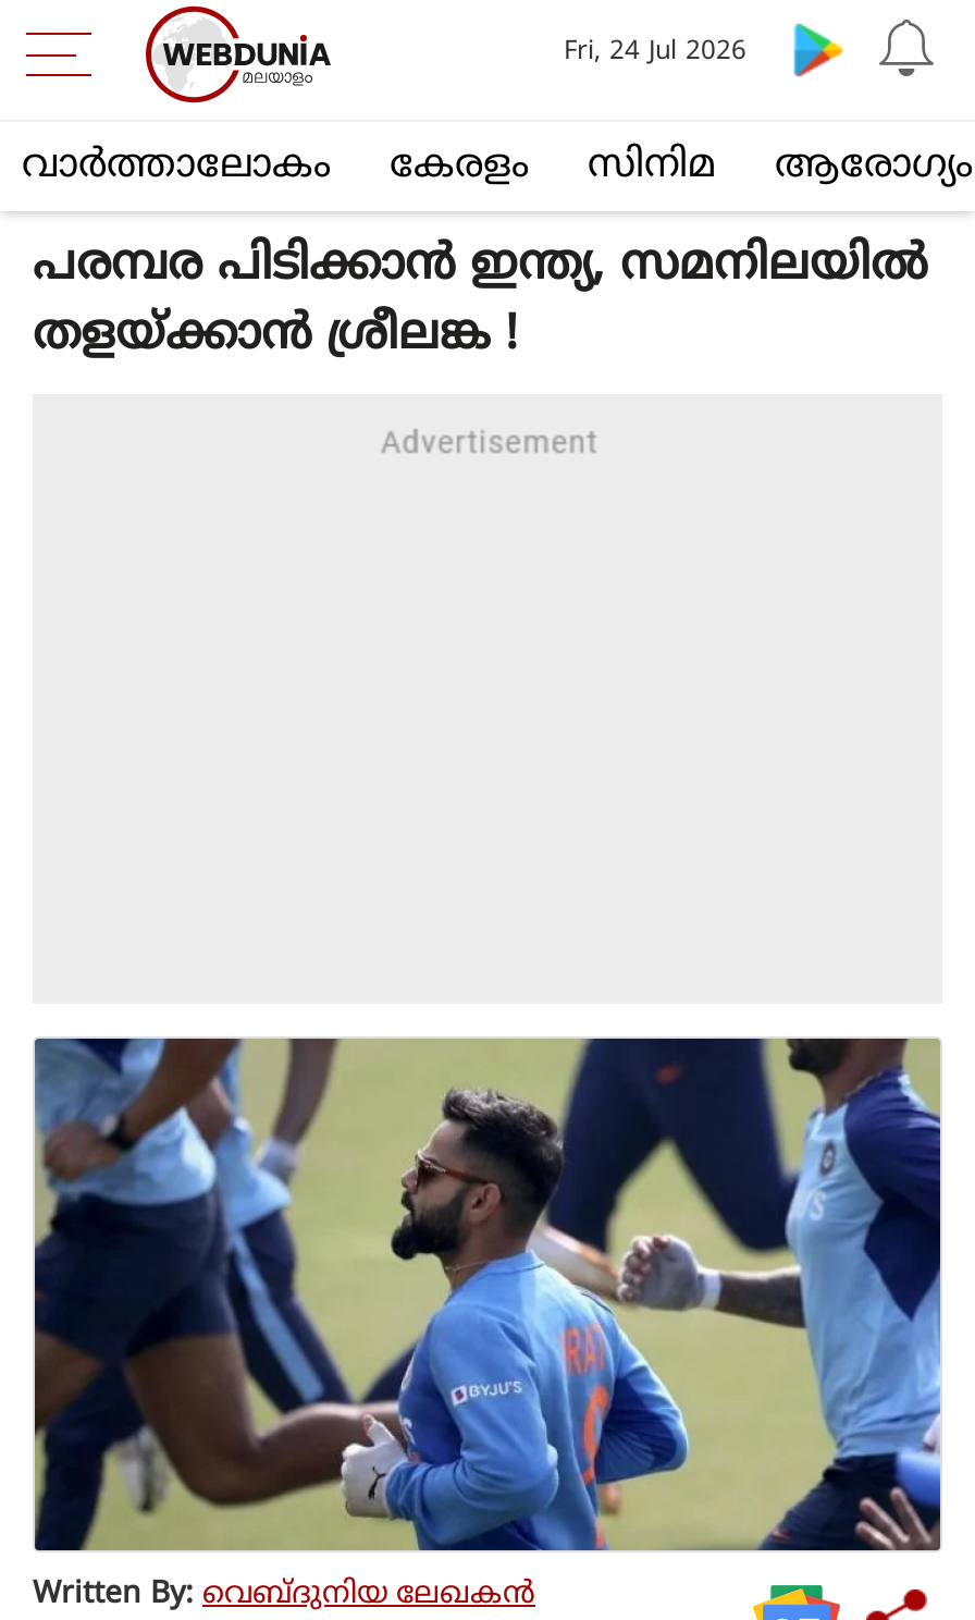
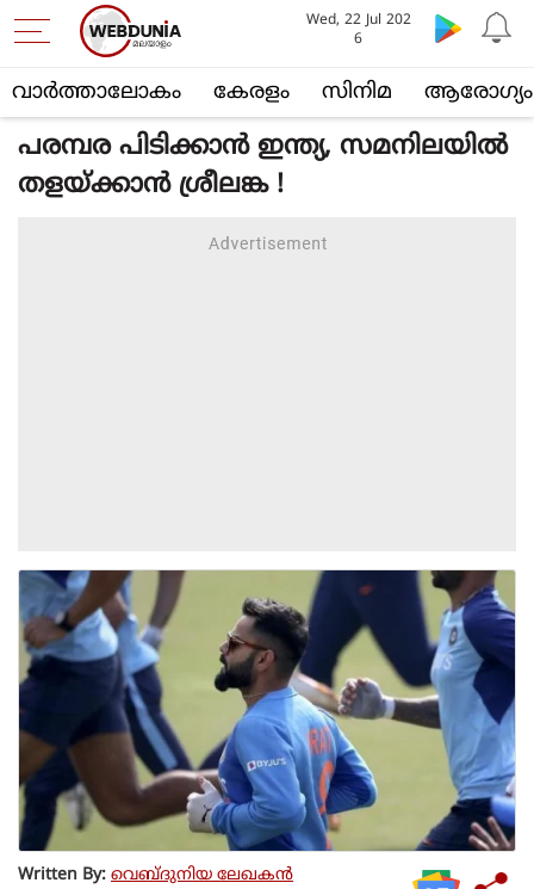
- Fri, 24 Jul 2026
+ Wed, 22 Jul 202
+ 6
